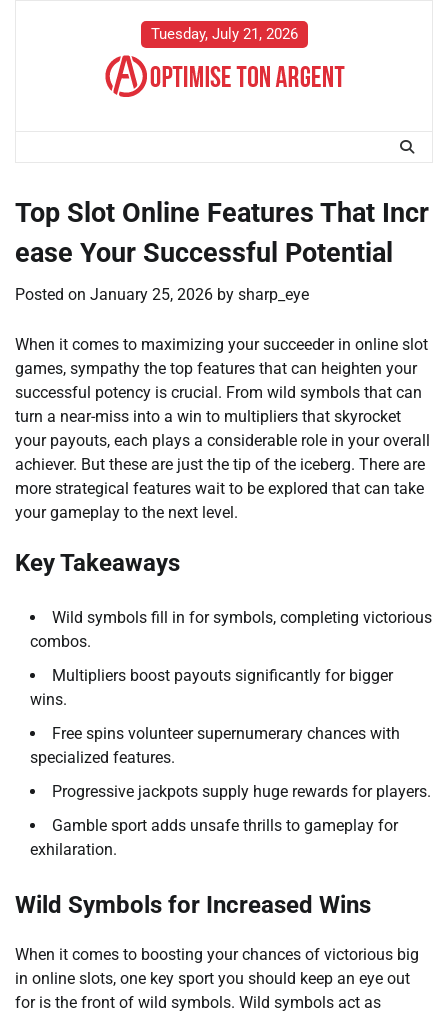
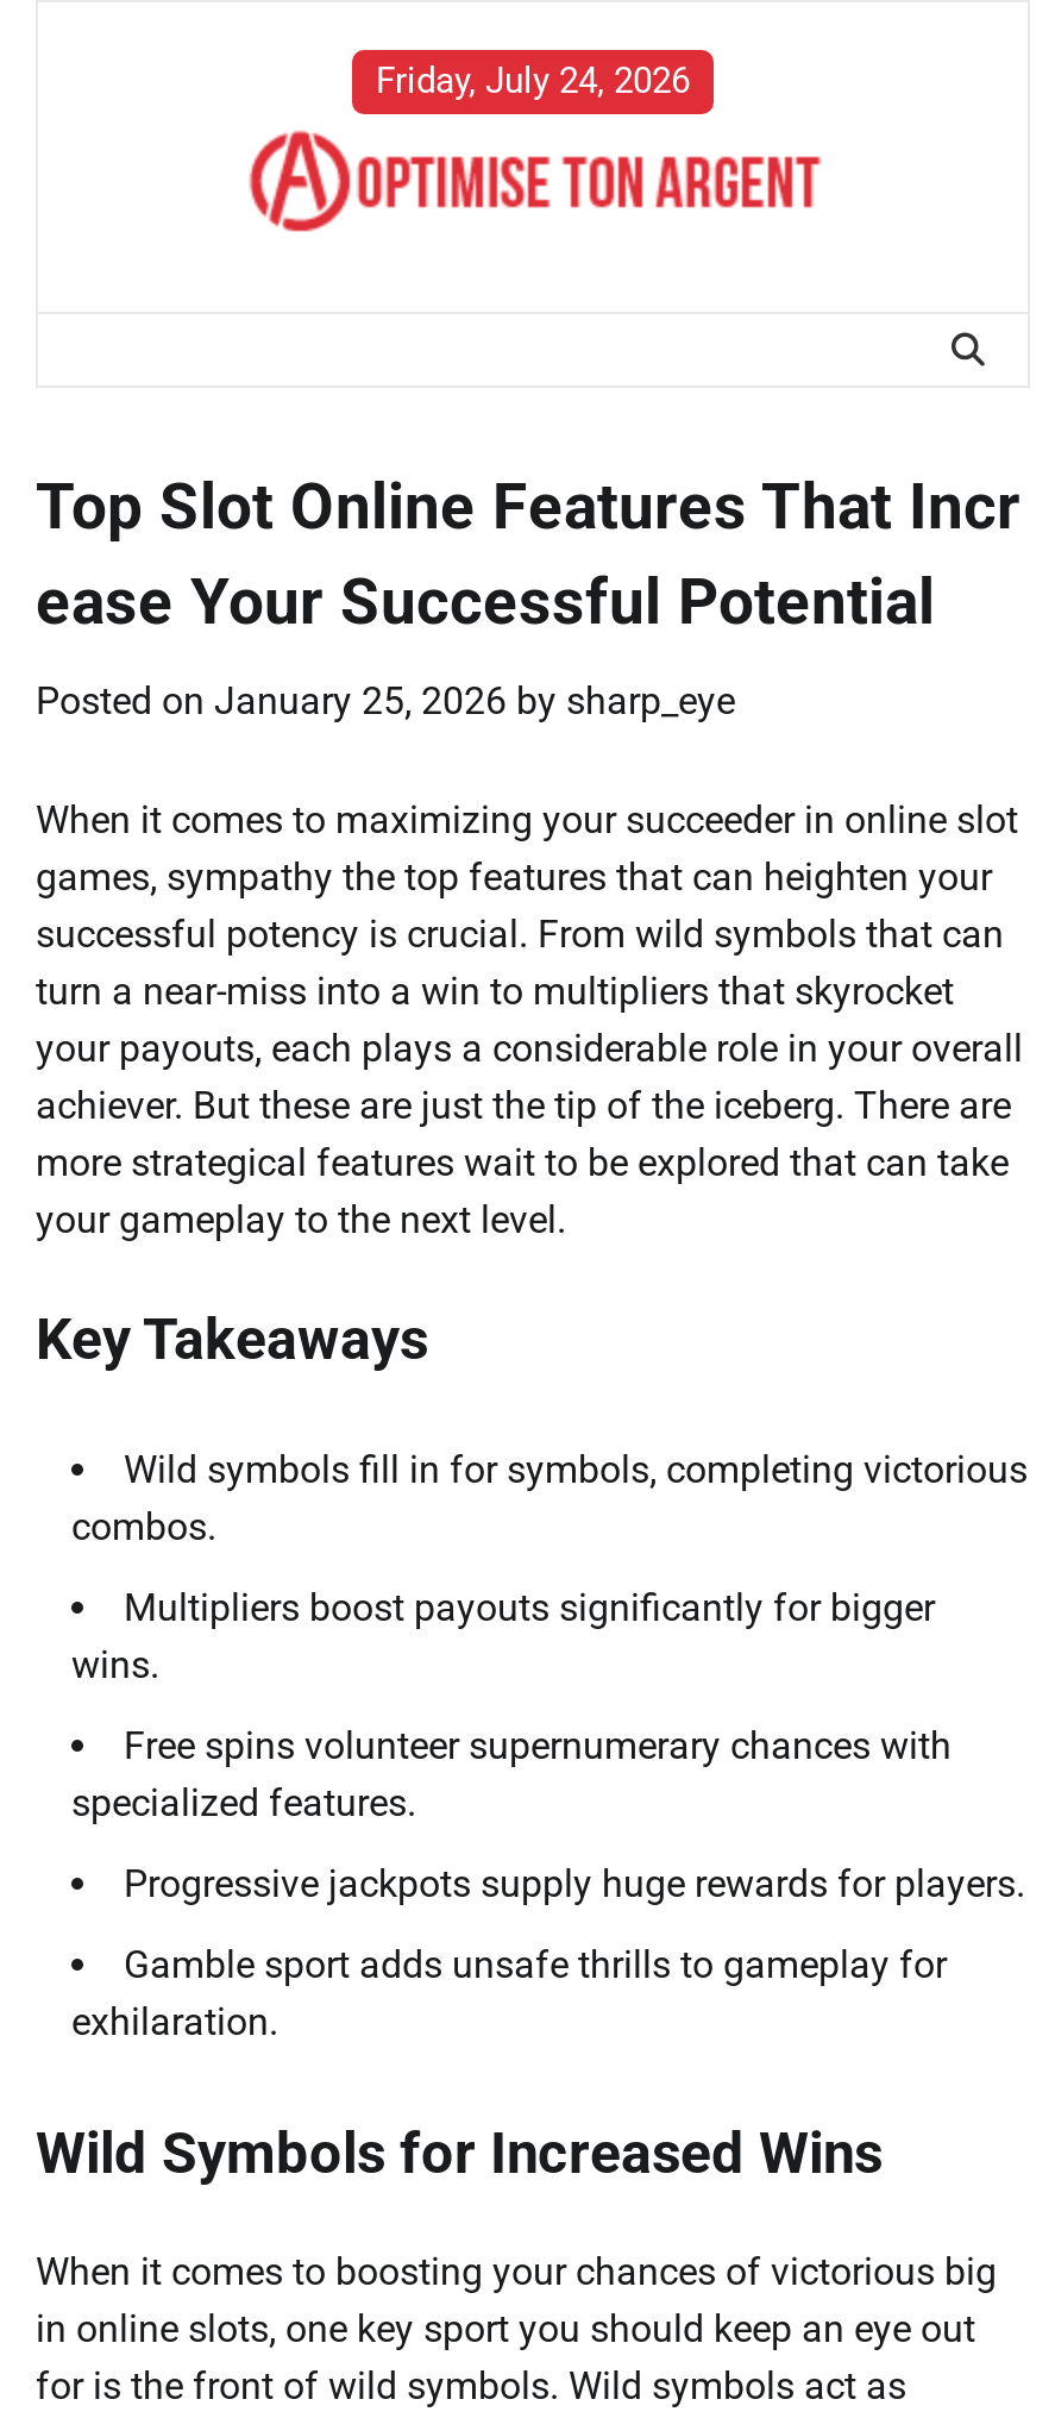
- Tuesday, July 21, 2026
+ Friday, July 24, 2026
